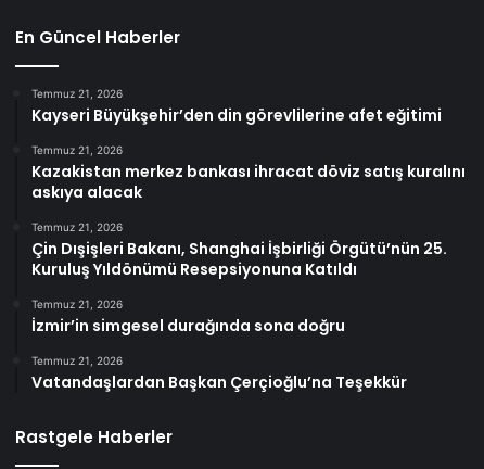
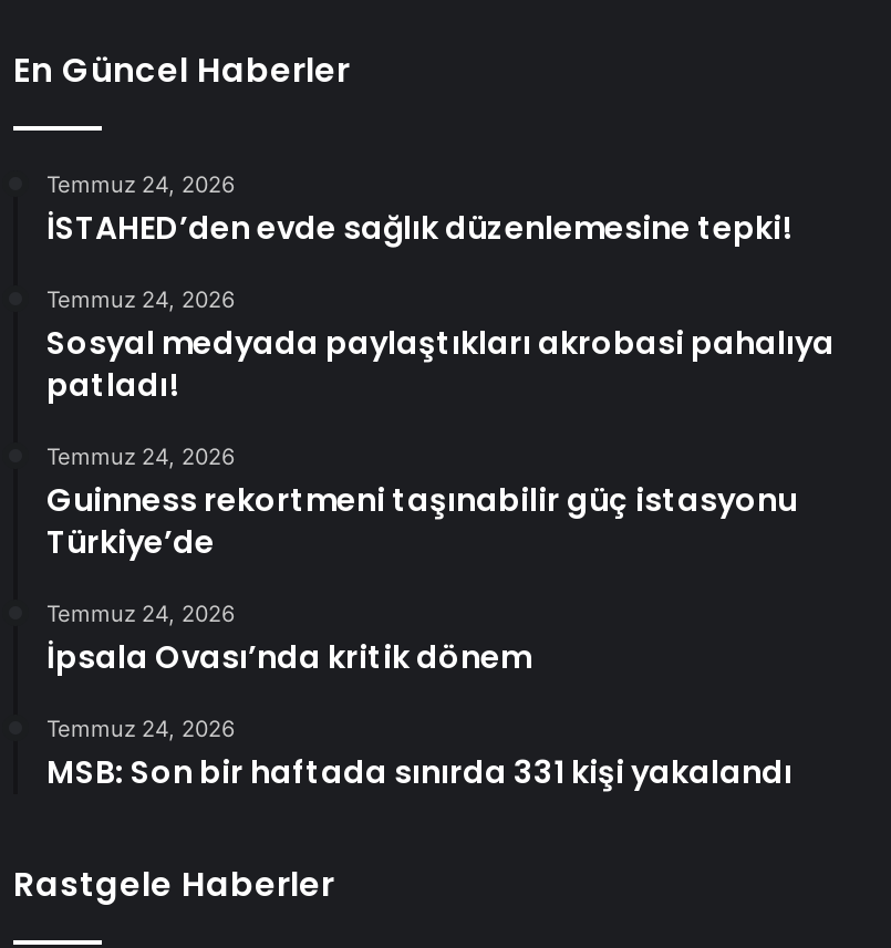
- Temmuz 21, 2026
- Kayseri Büyükşehir’den din görevlilerine afet eğitimi
+ Temmuz 24, 2026
+ İSTAHED’den evde sağlık düzenlemesine tepki!

- Temmuz 21, 2026
- Kazakistan merkez bankası ihracat döviz satış kuralını
- askıya alacak
+ Temmuz 24, 2026
+ Sosyal medyada paylaştıkları akrobasi pahalıya
+ patladı!

- Temmuz 21, 2026
- Çin Dışişleri Bakanı, Shanghai İşbirliği Örgütü’nün 25.
- Kuruluş Yıldönümü Resepsiyonuna Katıldı
+ Temmuz 24, 2026
+ Guinness rekortmeni taşınabilir güç istasyonu
+ Türkiye’de

- Temmuz 21, 2026
- İzmir’in simgesel durağında sona doğru
+ Temmuz 24, 2026
+ İpsala Ovası’nda kritik dönem

- Temmuz 21, 2026
- Vatandaşlardan Başkan Çerçioğlu’na Teşekkür
+ Temmuz 24, 2026
+ MSB: Son bir haftada sınırda 331 kişi yakalandı
